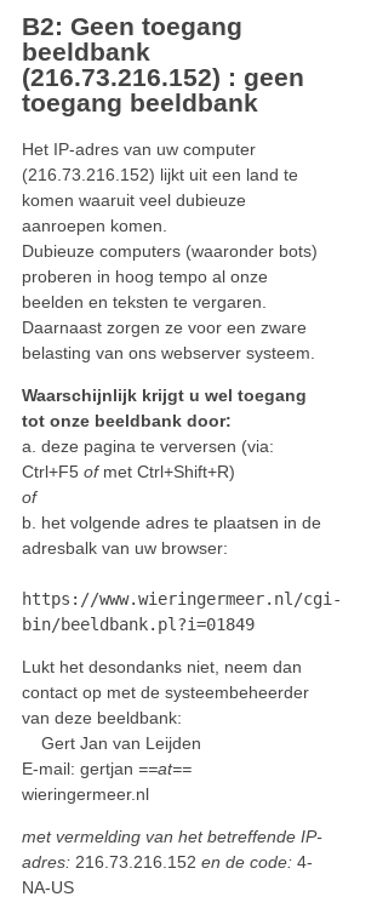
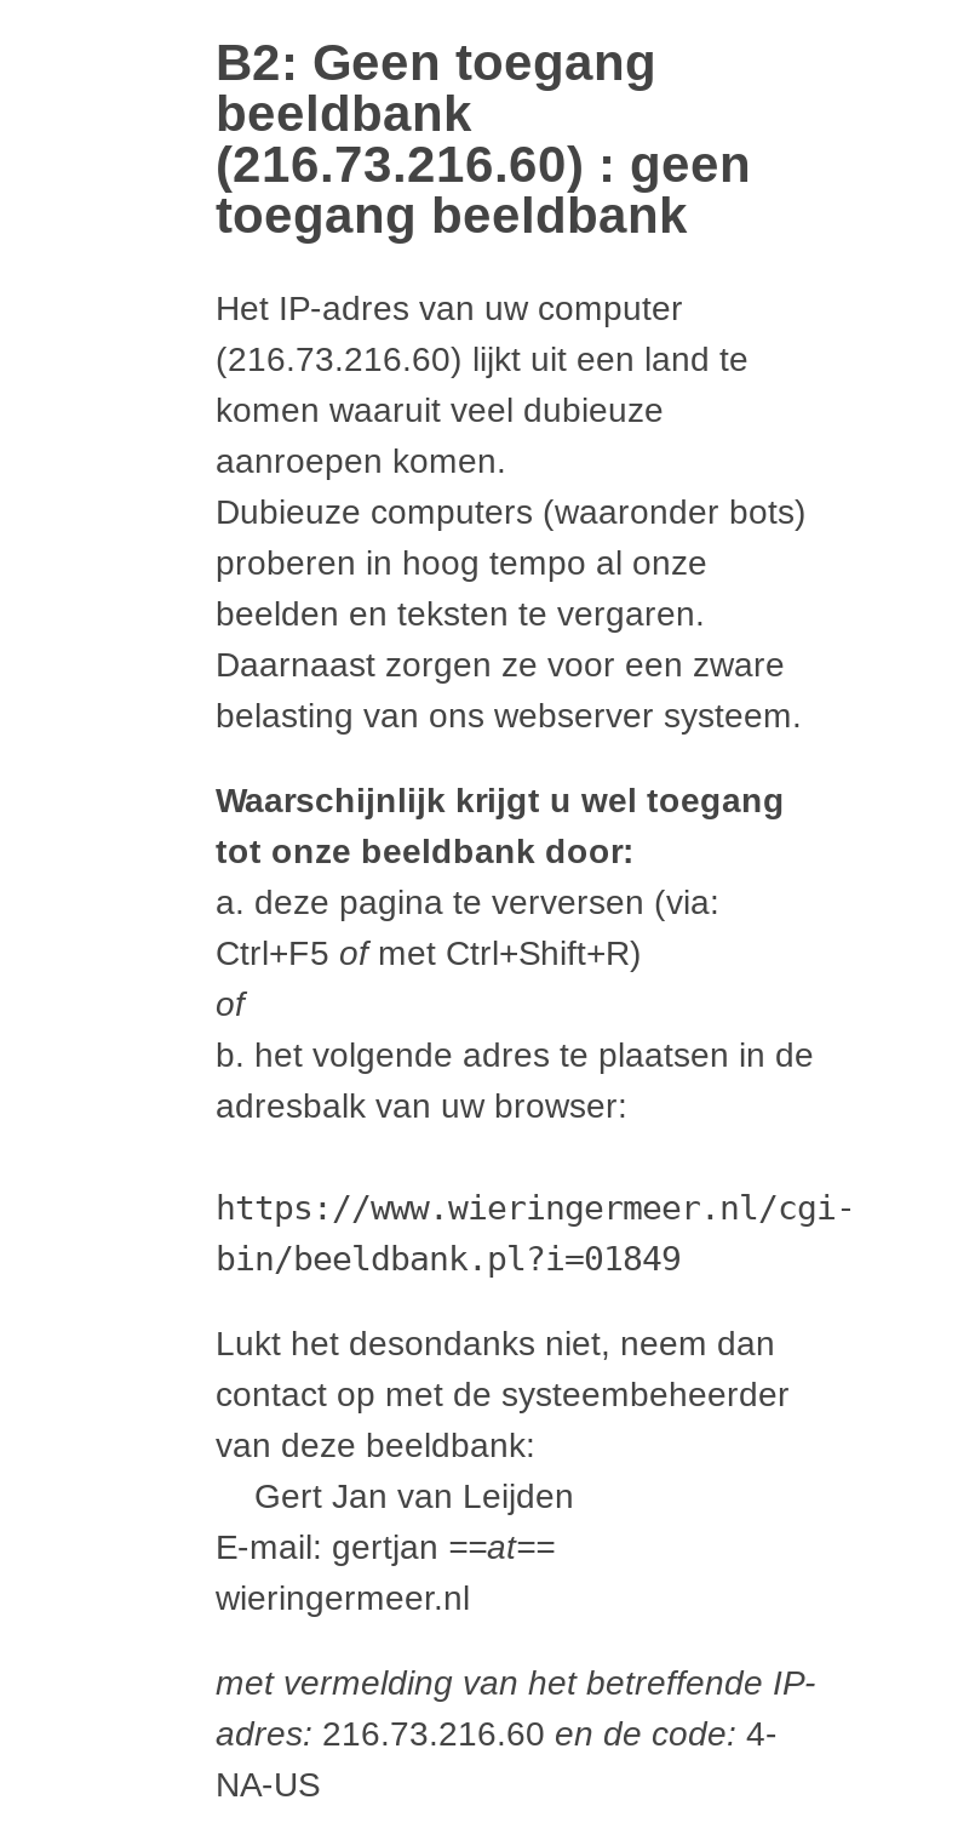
- (216.73.216.152) : geen
+ (216.73.216.60) : geen

- (216.73.216.152) lijkt uit een land te
+ (216.73.216.60) lijkt uit een land te

- adres: 216.73.216.152 en de code: 4-
+ adres: 216.73.216.60 en de code: 4-
